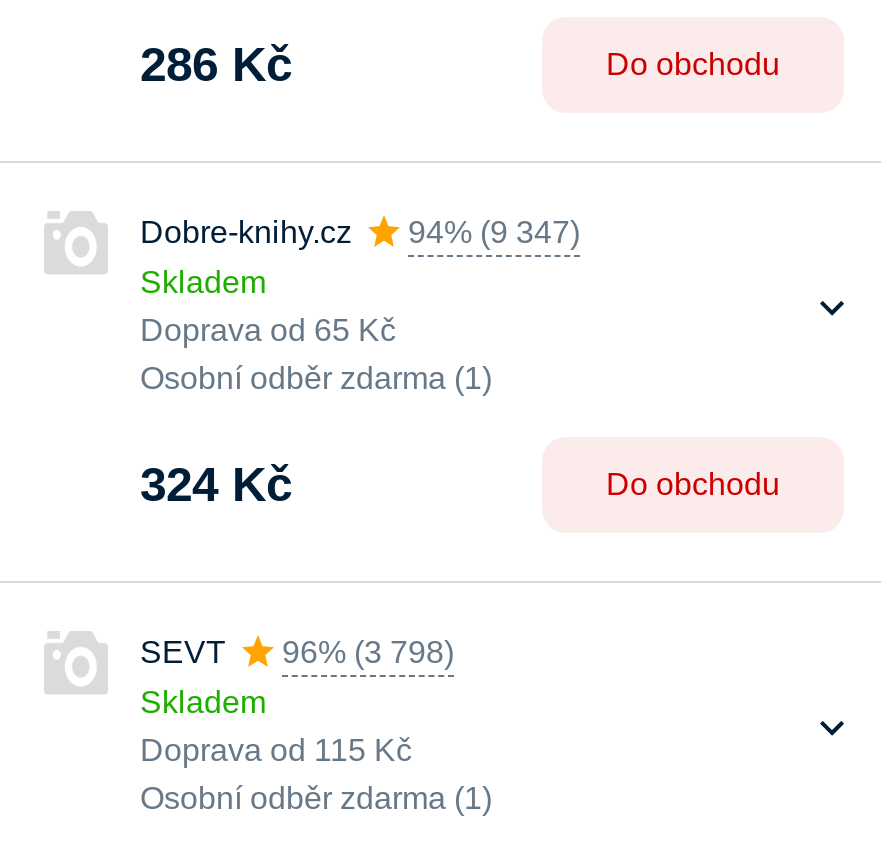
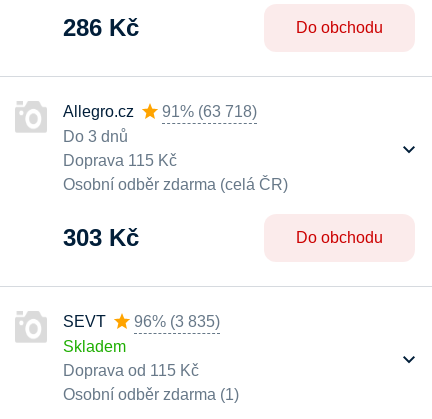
- Dobre-knihy.cz
- 94% (9 347)
+ Allegro.cz
+ 91% (63 718)

- Skladem
- Doprava od 65 Kč
- Osobní odběr zdarma (1)
+ Do 3 dnů
+ Doprava 115 Kč
+ Osobní odběr zdarma (celá ČR)

- 324 Kč
+ 303 Kč

- SEVT 96% (3 798)
+ SEVT 96% (3 835)
